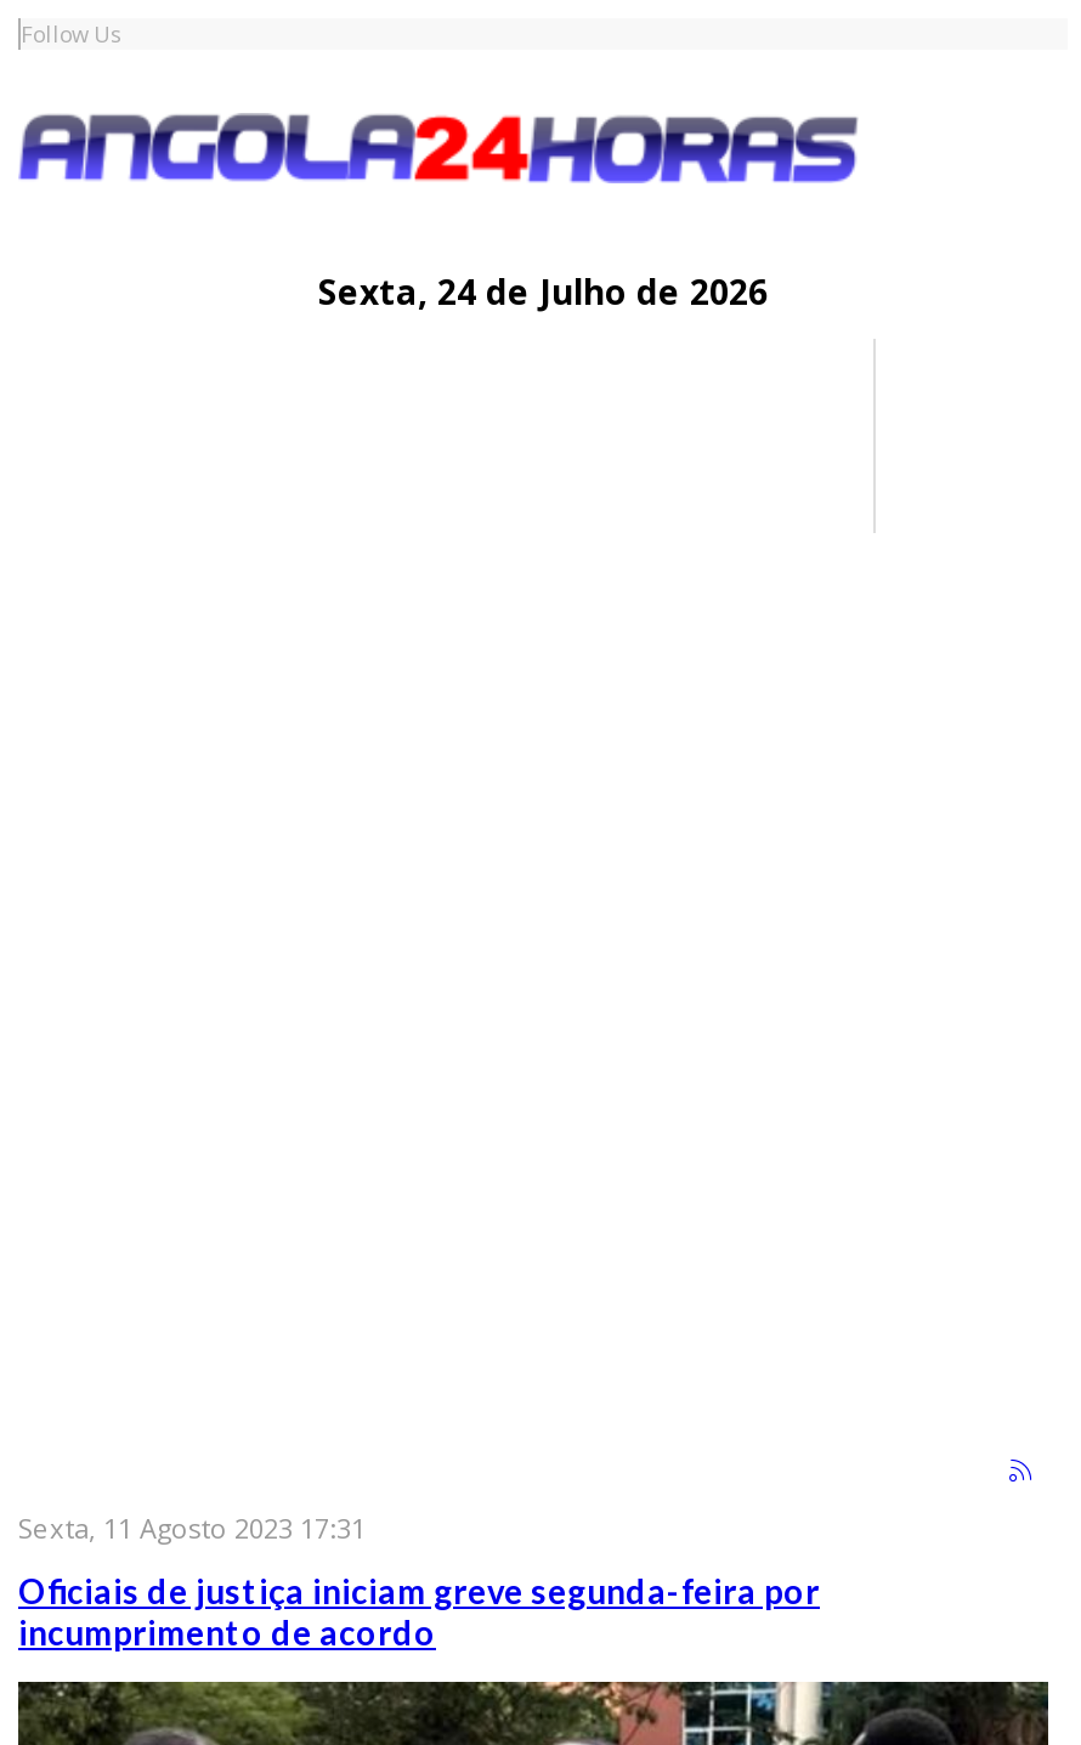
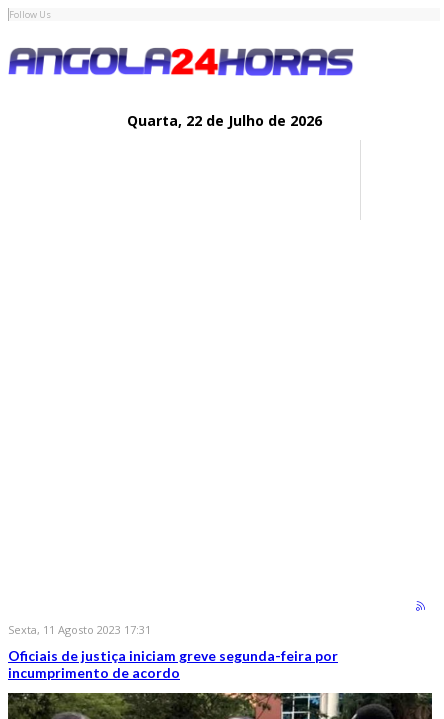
- Sexta, 24 de Julho de 2026
+ Quarta, 22 de Julho de 2026
